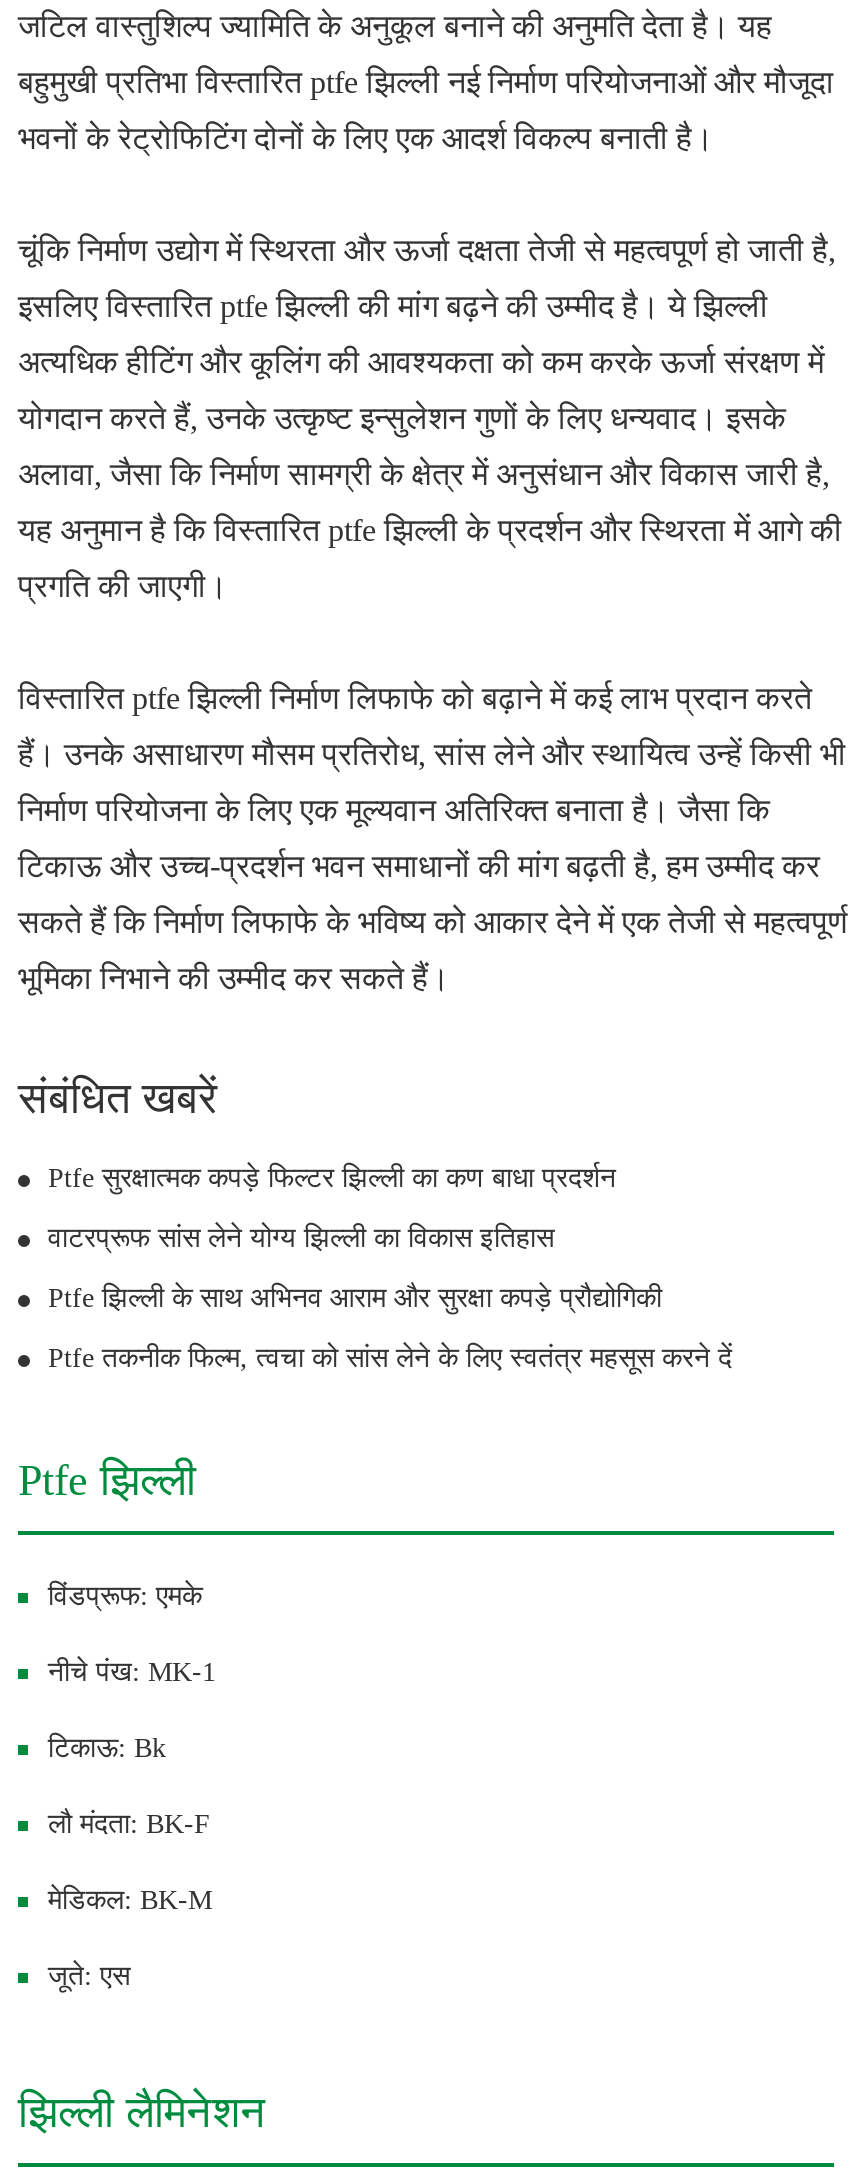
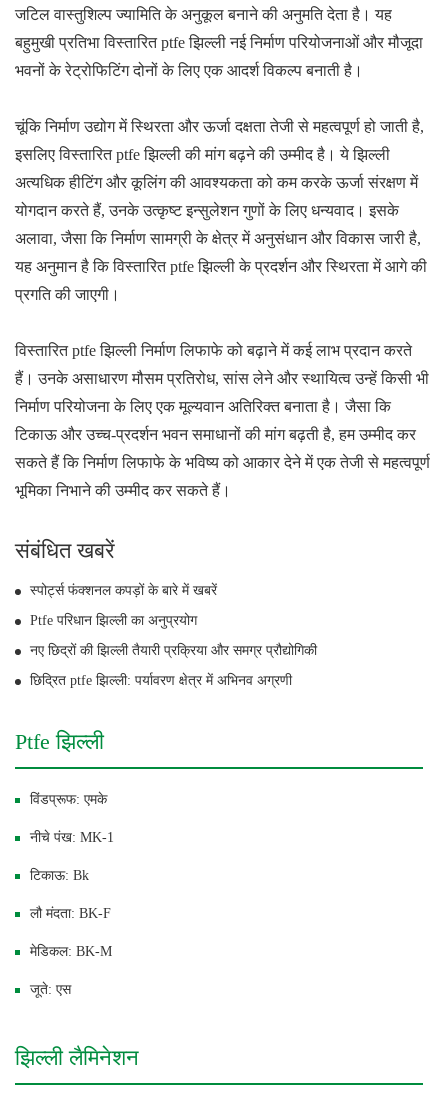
- Ptfe सुरक्षात्मक कपड़े फिल्टर झिल्ली का कण बाधा प्रदर्शन
+ स्पोर्ट्स फंक्शनल कपड़ों के बारे में खबरें

- वाटरप्रूफ सांस लेने योग्य झिल्ली का विकास इतिहास
+ Ptfe परिधान झिल्ली का अनुप्रयोग

- Ptfe झिल्ली के साथ अभिनव आराम और सुरक्षा कपड़े प्रौद्योगिकी
+ नए छिद्रों की झिल्ली तैयारी प्रक्रिया और समग्र प्रौद्योगिकी

- Ptfe तकनीक फिल्म, त्वचा को सांस लेने के लिए स्वतंत्र महसूस करने दें
+ छिद्रित ptfe झिल्ली: पर्यावरण क्षेत्र में अभिनव अग्रणी
